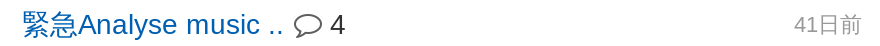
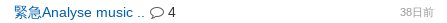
- 41日前
+ 38日前
